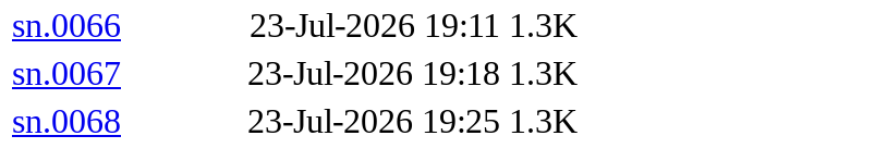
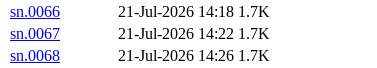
- 23-Jul-2026 19:11 1.3K
+ 21-Jul-2026 14:18 1.7K

- 23-Jul-2026 19:18 1.3K
+ 21-Jul-2026 14:22 1.7K

- 23-Jul-2026 19:25 1.3K
+ 21-Jul-2026 14:26 1.7K
